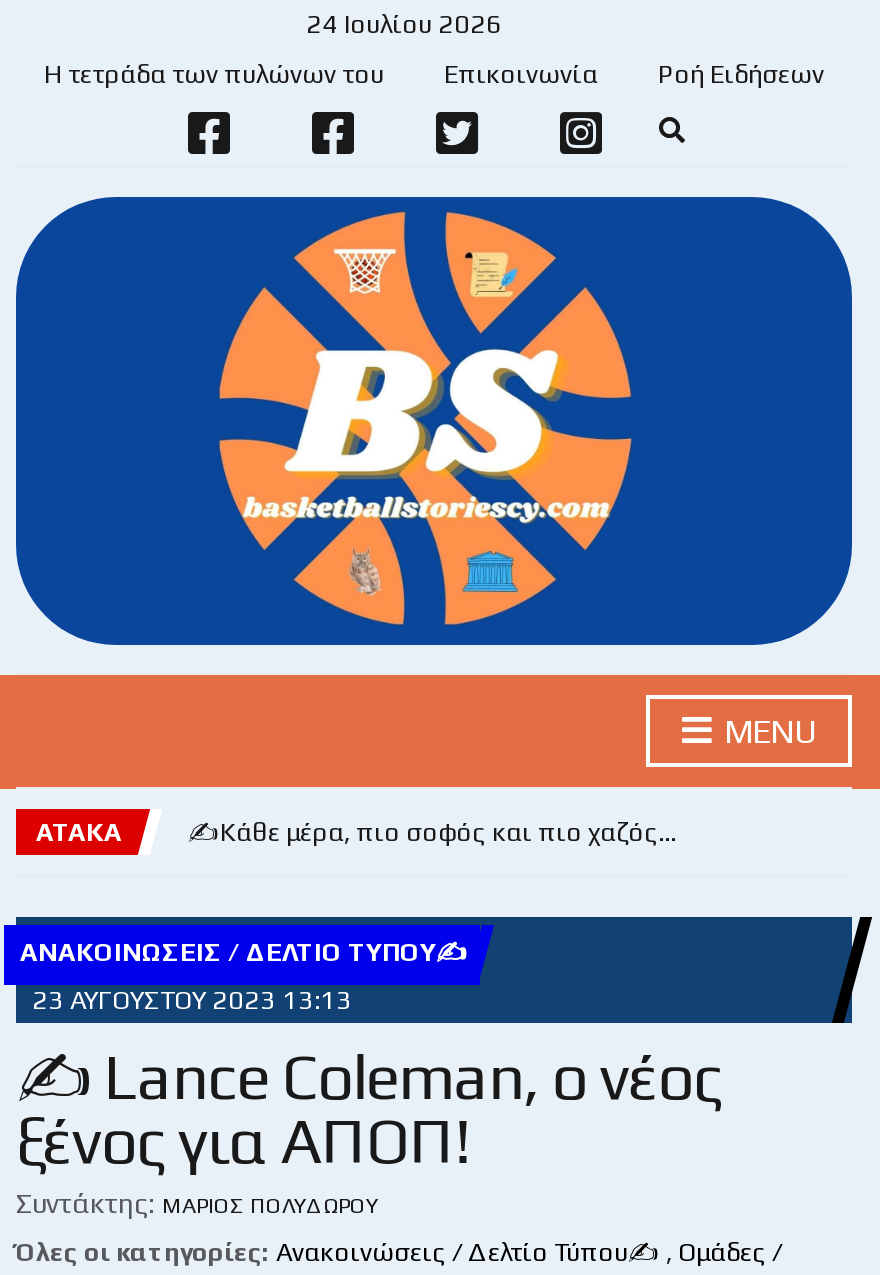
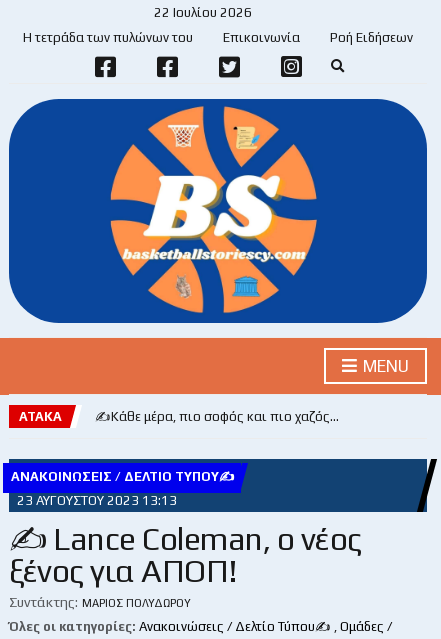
- 24 Ιουλίου 2026
+ 22 Ιουλίου 2026
